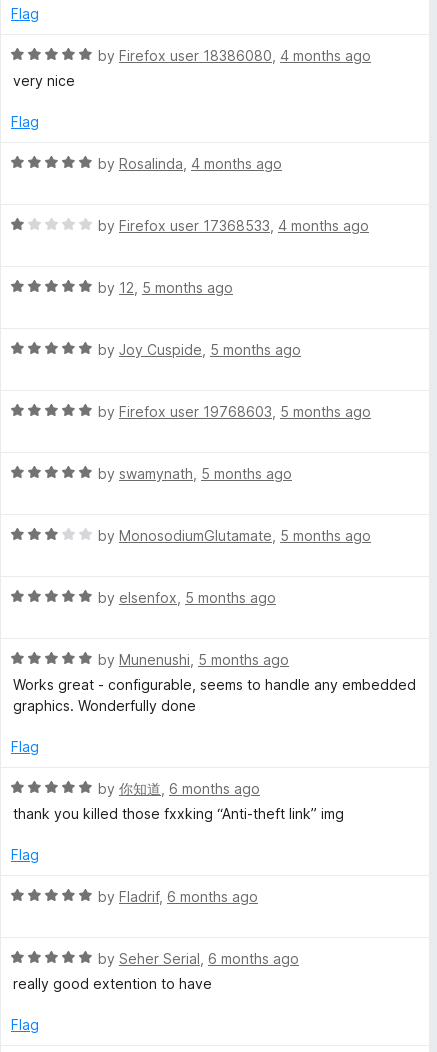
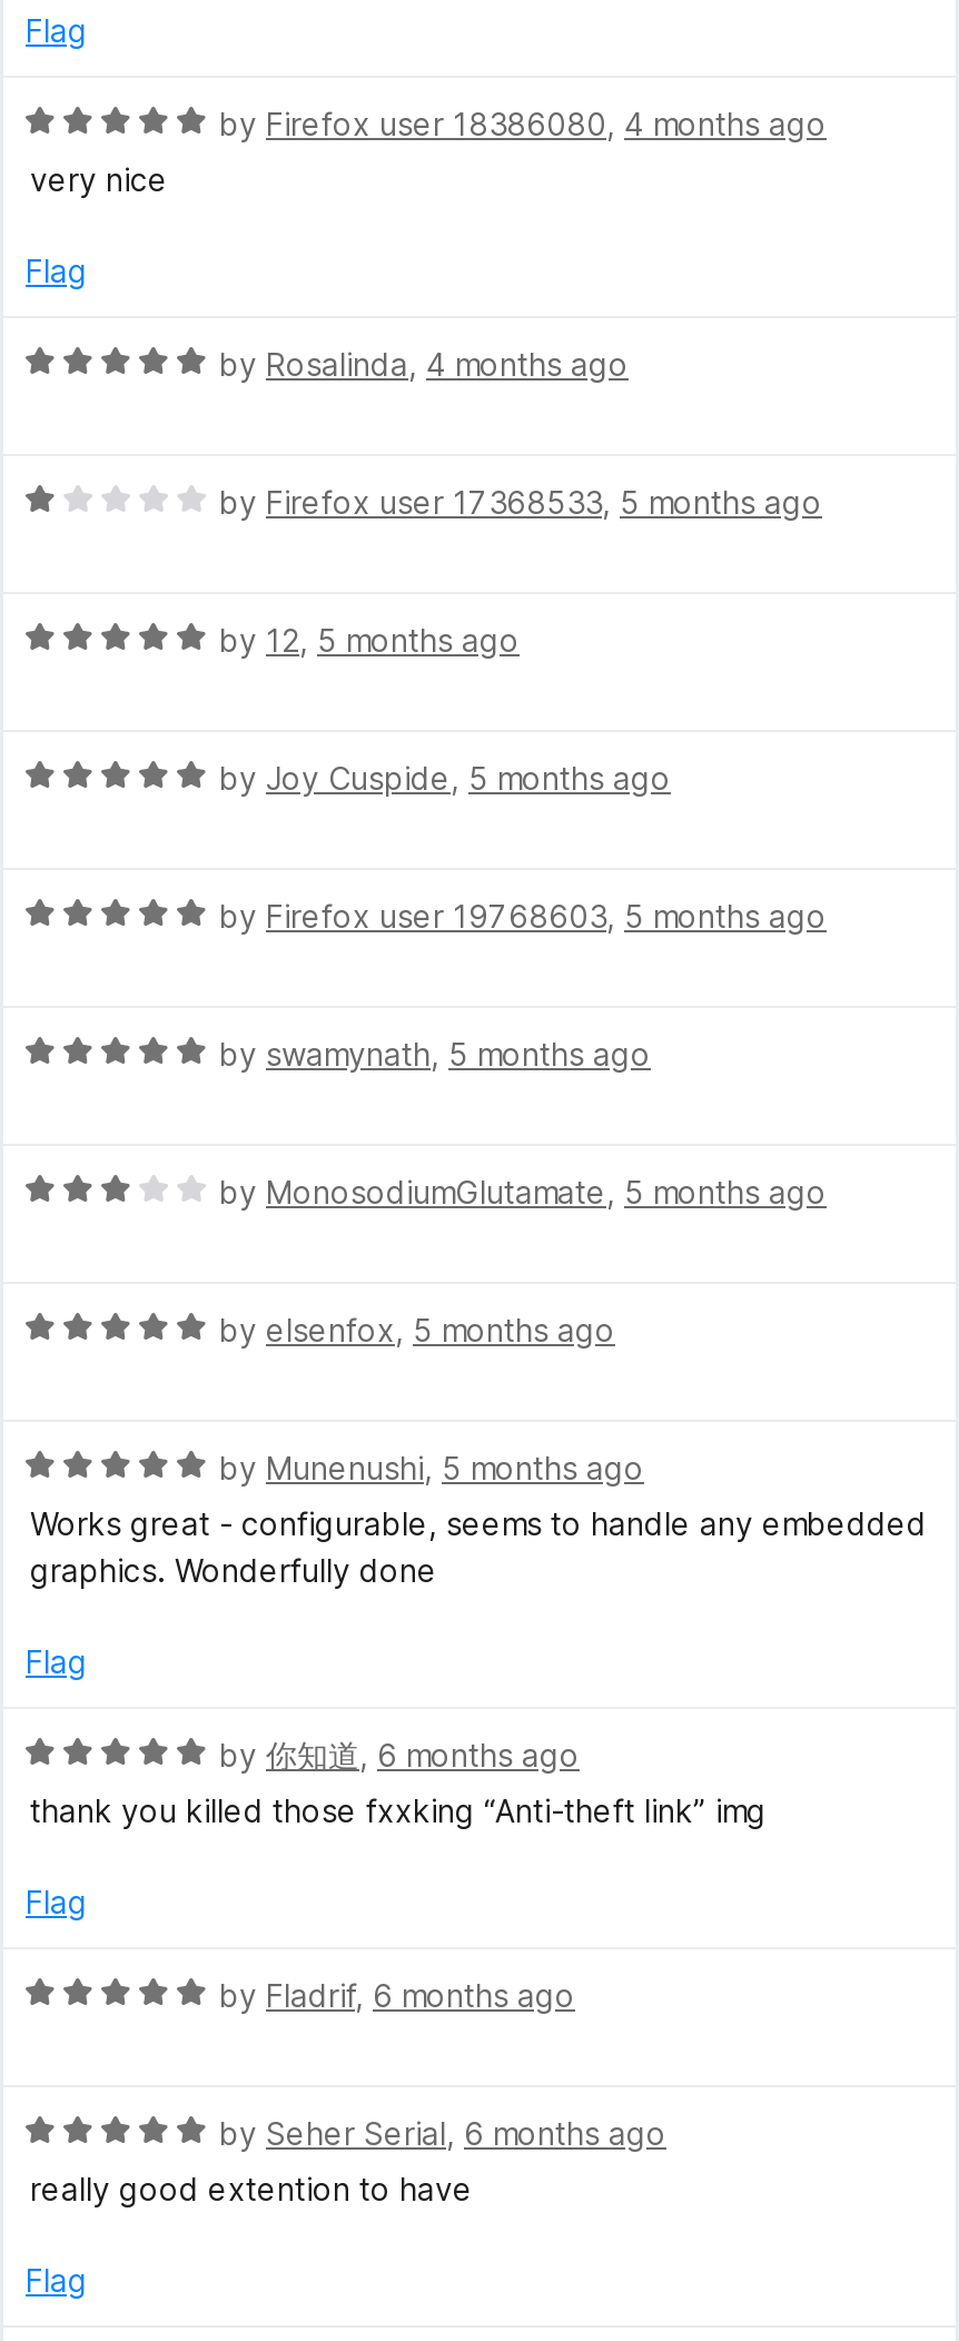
- by Firefox user 17368533, 4 months ago
+ by Firefox user 17368533, 5 months ago
